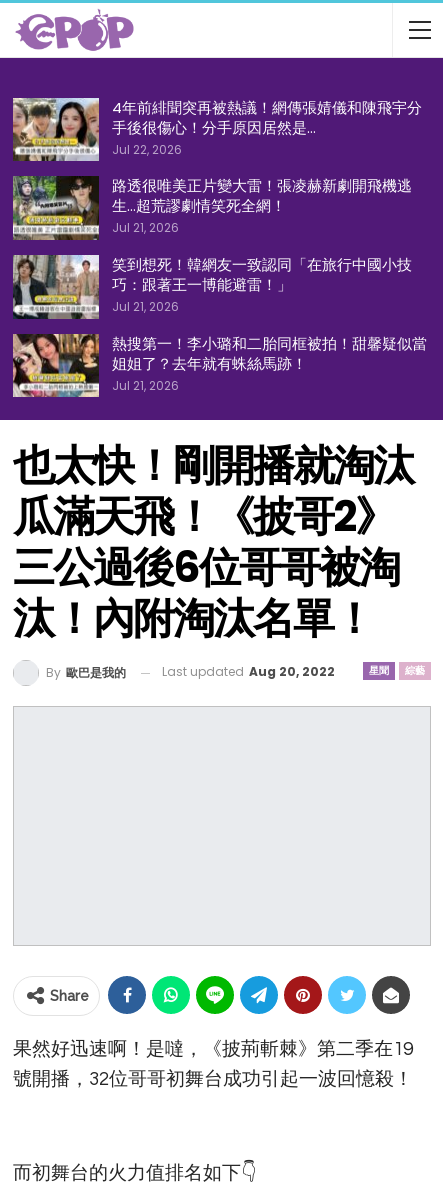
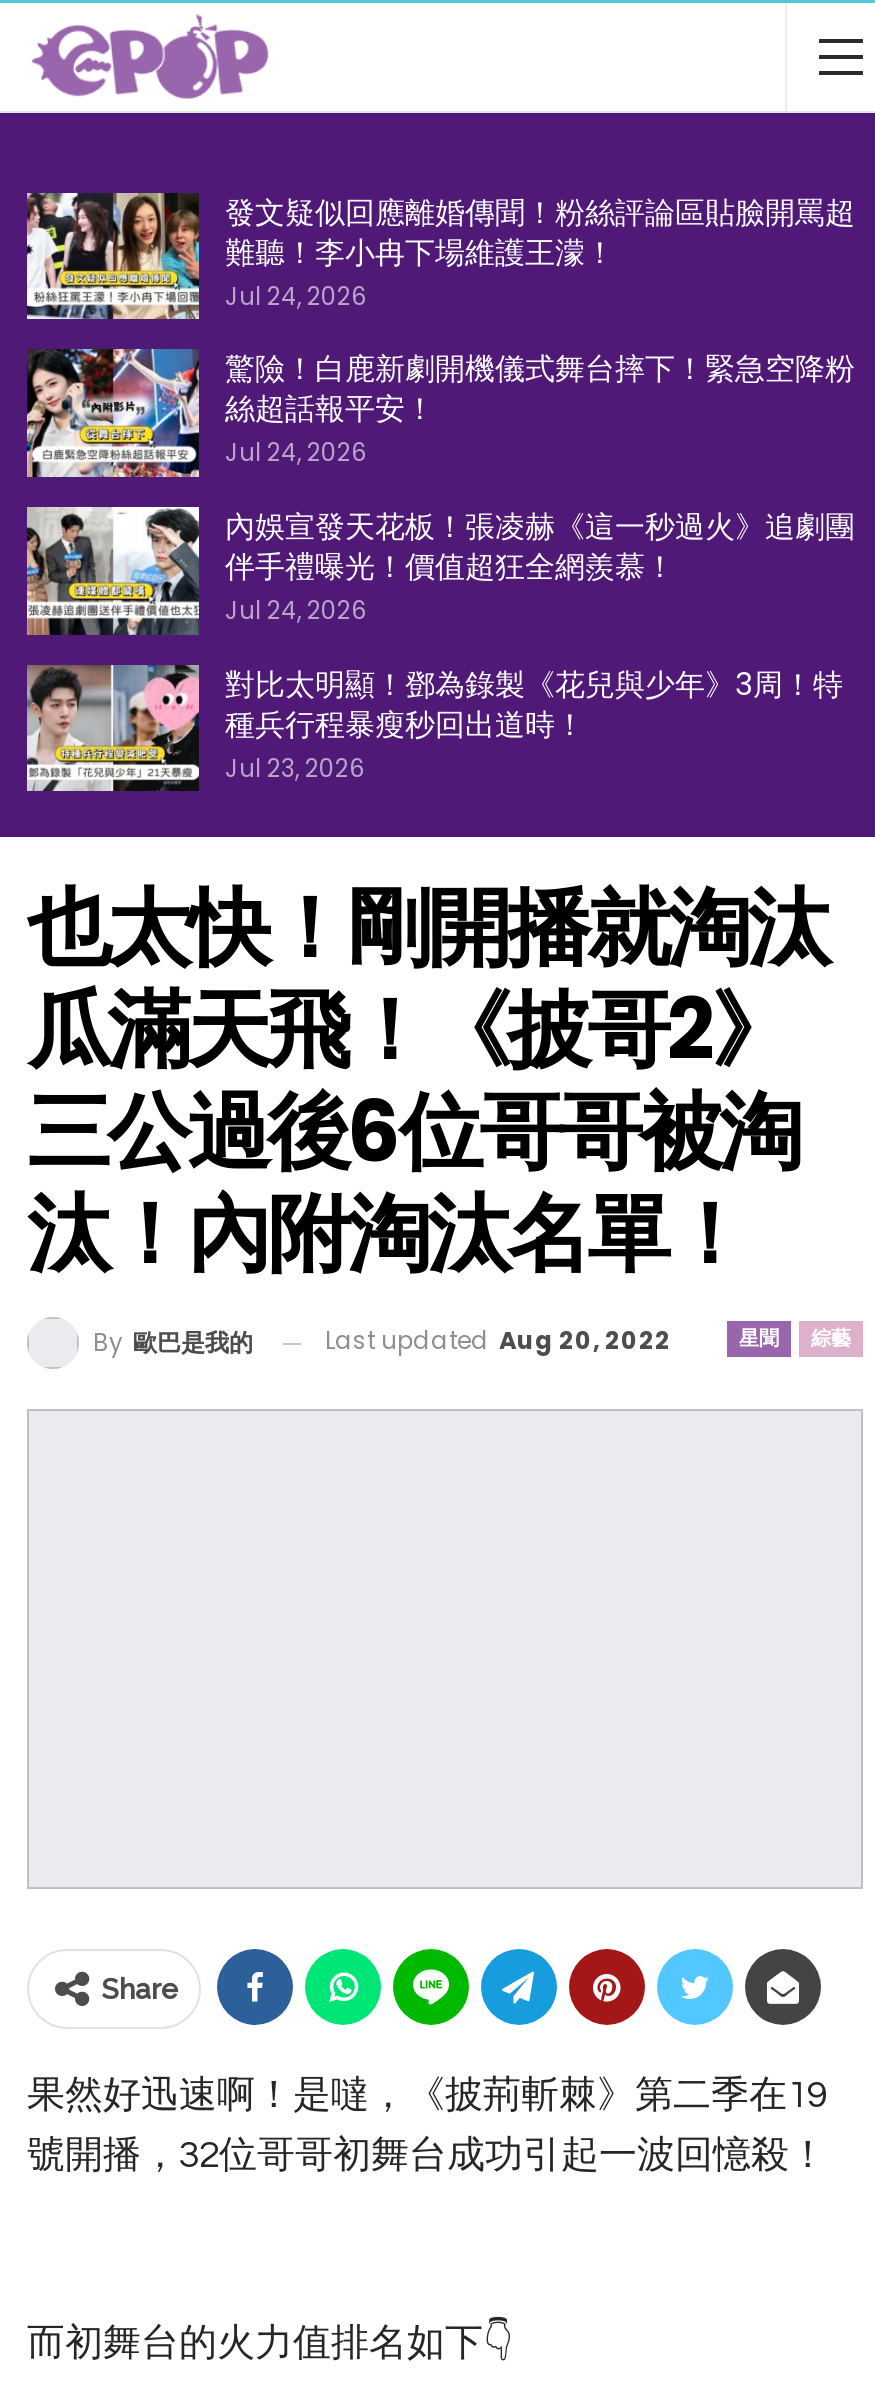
- [image]
- 4年前緋聞突再被熱議！網傳張婧儀和陳飛宇分
- 手後很傷心！分手原因居然是…
- Jul 22, 2026
+ [image]
+ 發文疑似回應離婚傳聞！粉絲評論區貼臉開罵超
+ 難聽！李小冉下場維護王濛！
+ Jul 24, 2026

- [image]
- 路透很唯美正片變大雷！張凌赫新劇開飛機逃
- 生…超荒謬劇情笑死全網！
- Jul 21, 2026
+ [image]
+ 驚險！白鹿新劇開機儀式舞台摔下！緊急空降粉
+ 絲超話報平安！
+ Jul 24, 2026

- [image]
- 笑到想死！韓網友一致認同「在旅行中國小技
- 巧：跟著王一博能避雷！」
- Jul 21, 2026
+ [image]
+ 內娛宣發天花板！張凌赫《這一秒過火》追劇團
+ 伴手禮曝光！價值超狂全網羨慕！
+ Jul 24, 2026

- [image]
- 熱搜第一！李小璐和二胎同框被拍！甜馨疑似當
- 姐姐了？去年就有蛛絲馬跡！
- Jul 21, 2026
+ [image]
+ 對比太明顯！鄧為錄製《花兒與少年》3周！特
+ 種兵行程暴瘦秒回出道時！
+ Jul 23, 2026
